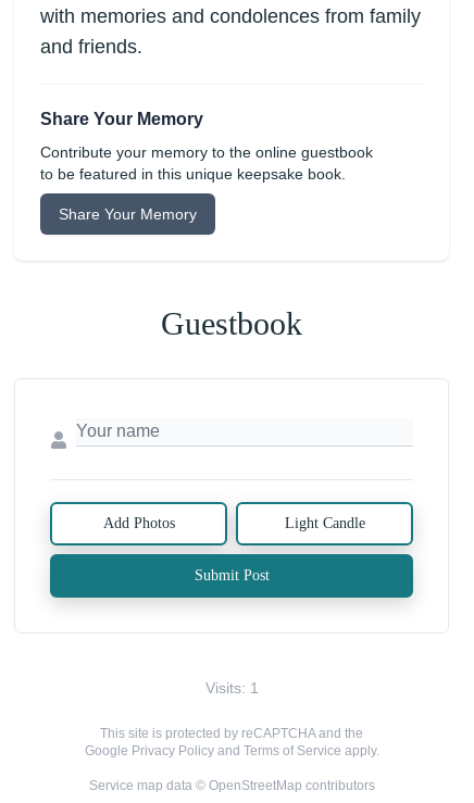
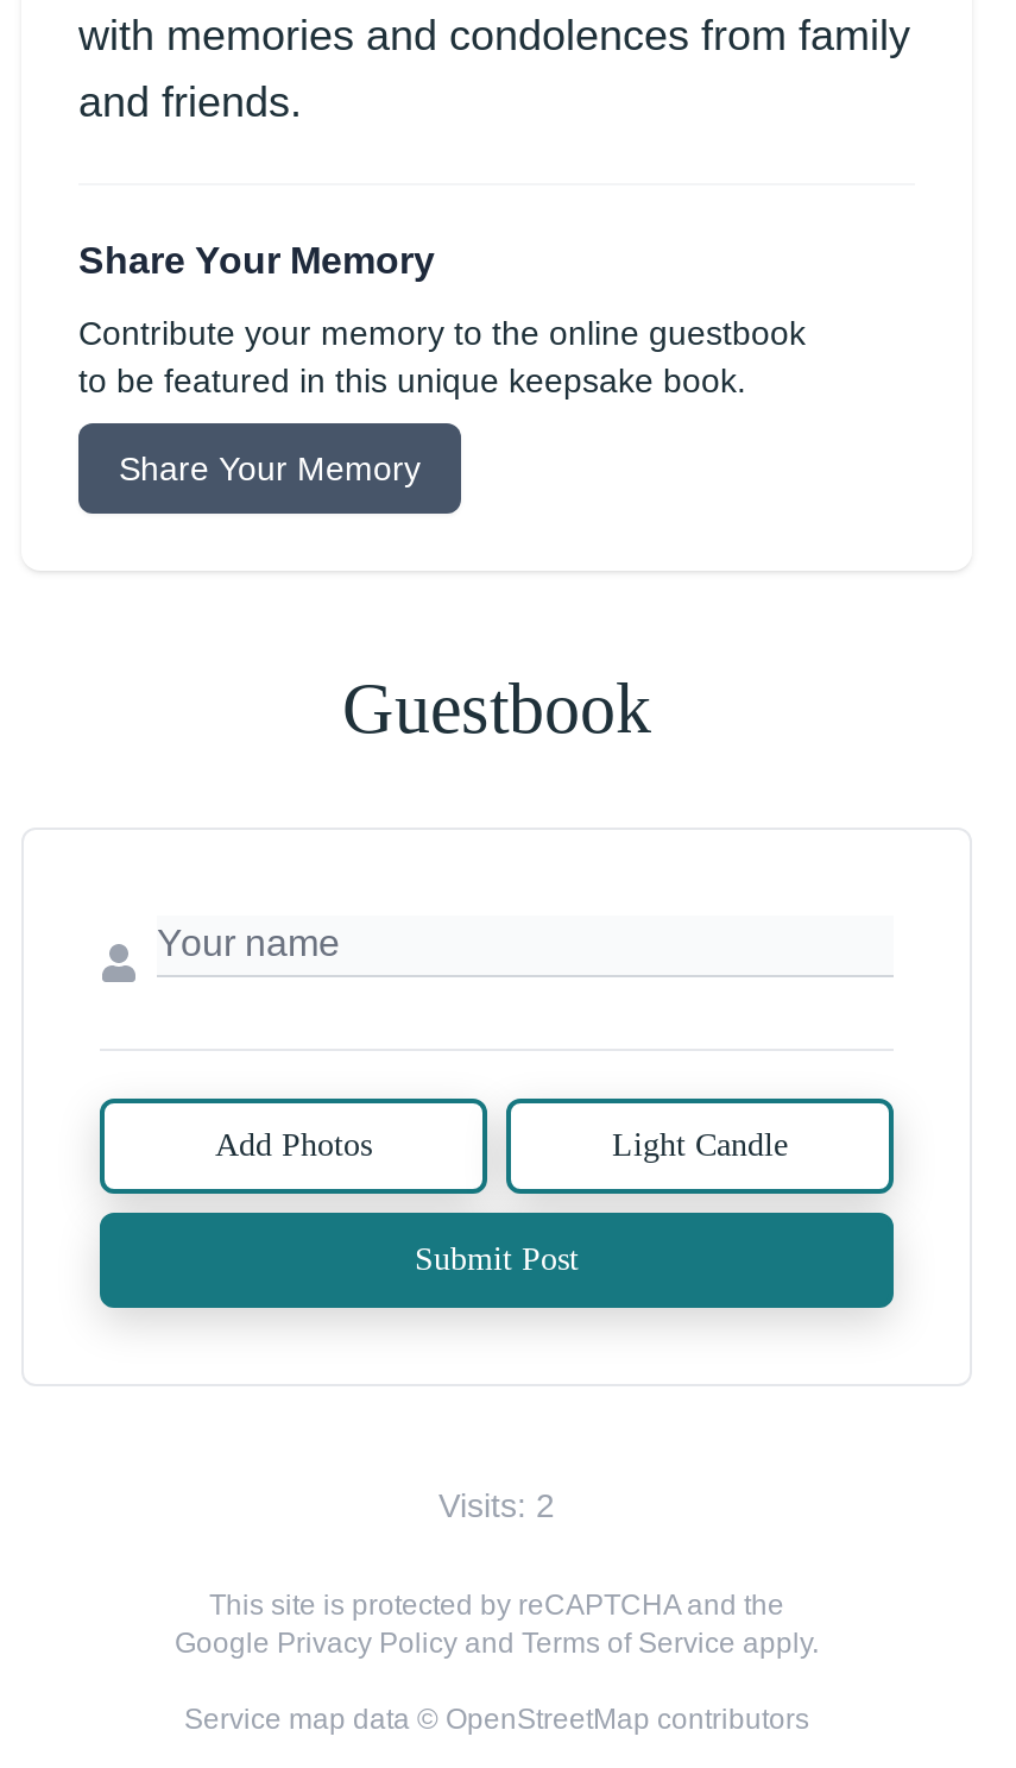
- Visits: 1
+ Visits: 2
